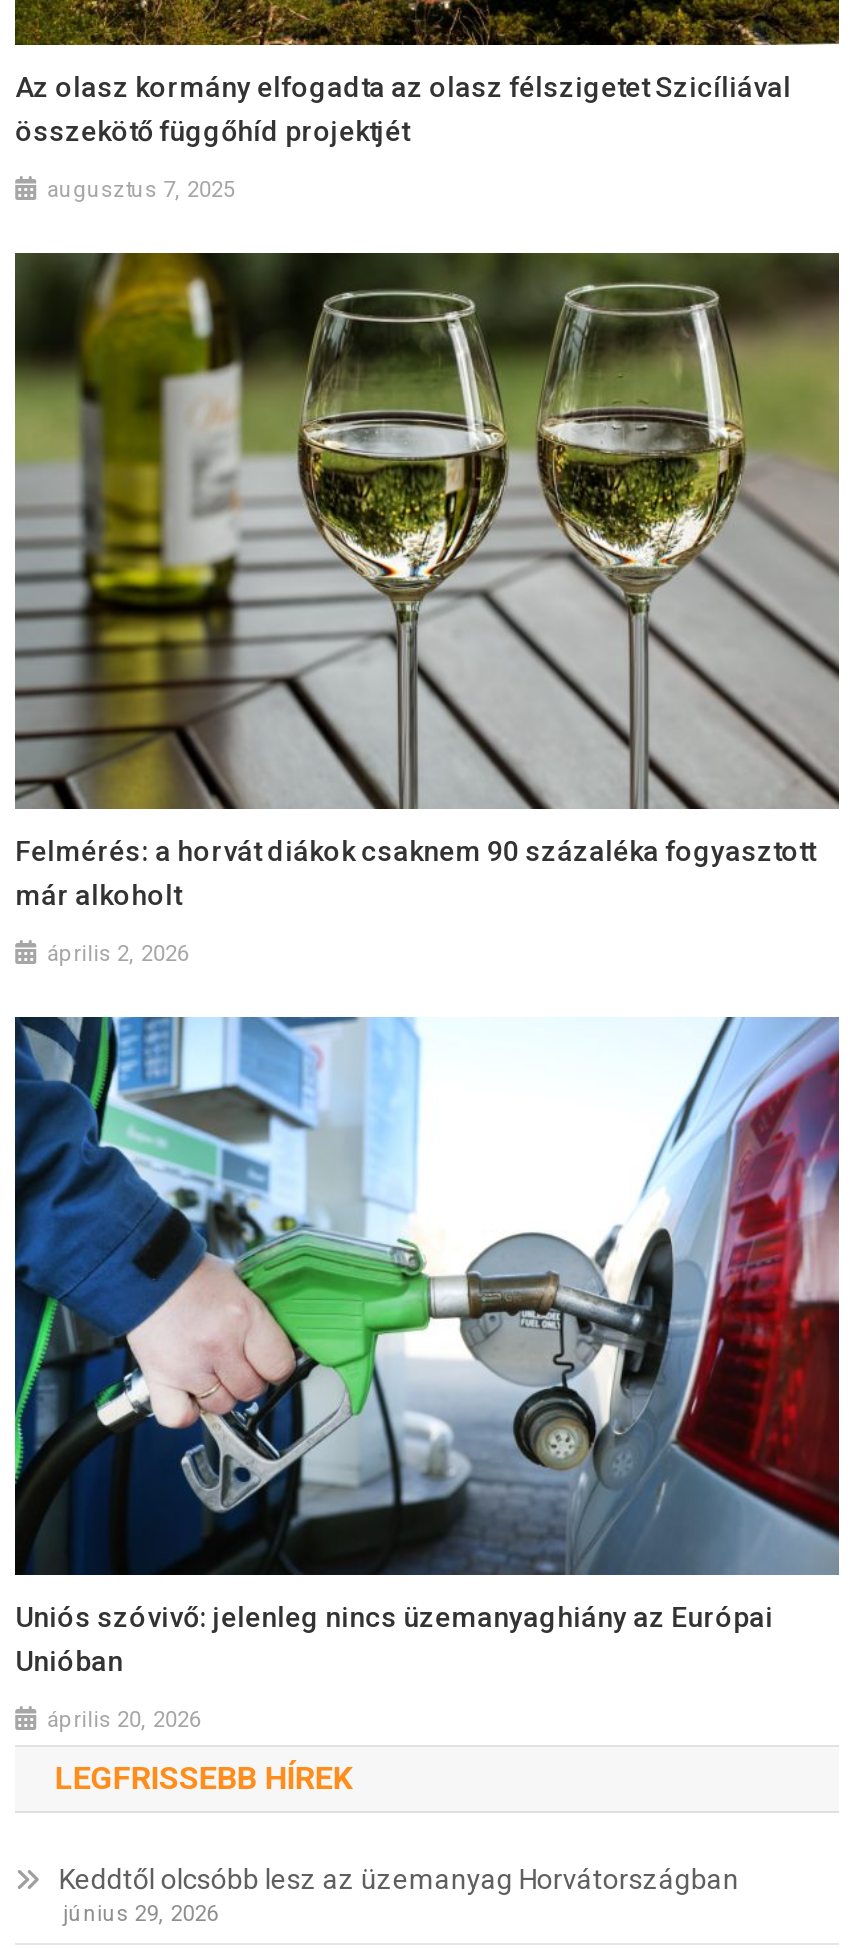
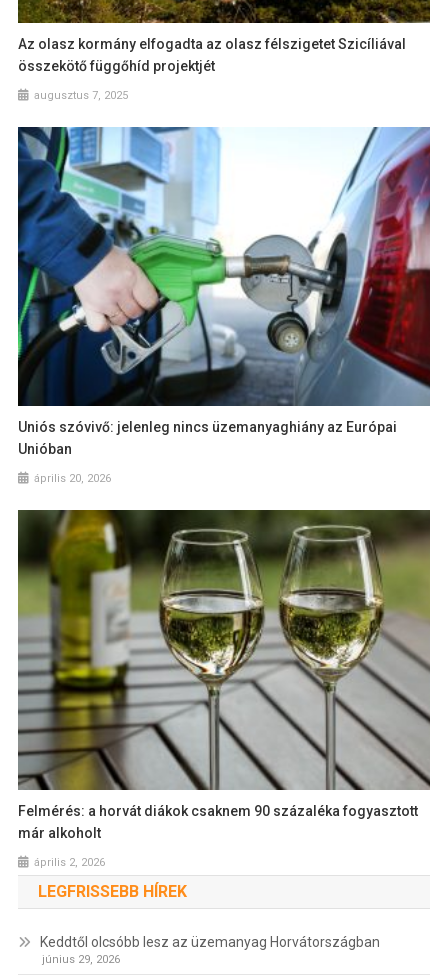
moved down: [image] | Felmérés: a horvát diákok csaknem 90 százaléka fogyasztott | már alkoholt | április 2, 2026

moved up: [image] | Uniós szóvivő: jelenleg nincs üzemanyaghiány az Európai | Unióban | április 20, 2026
